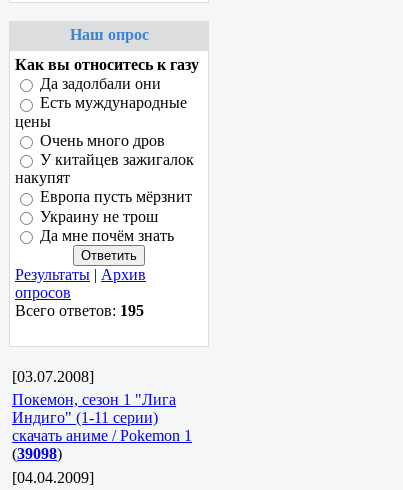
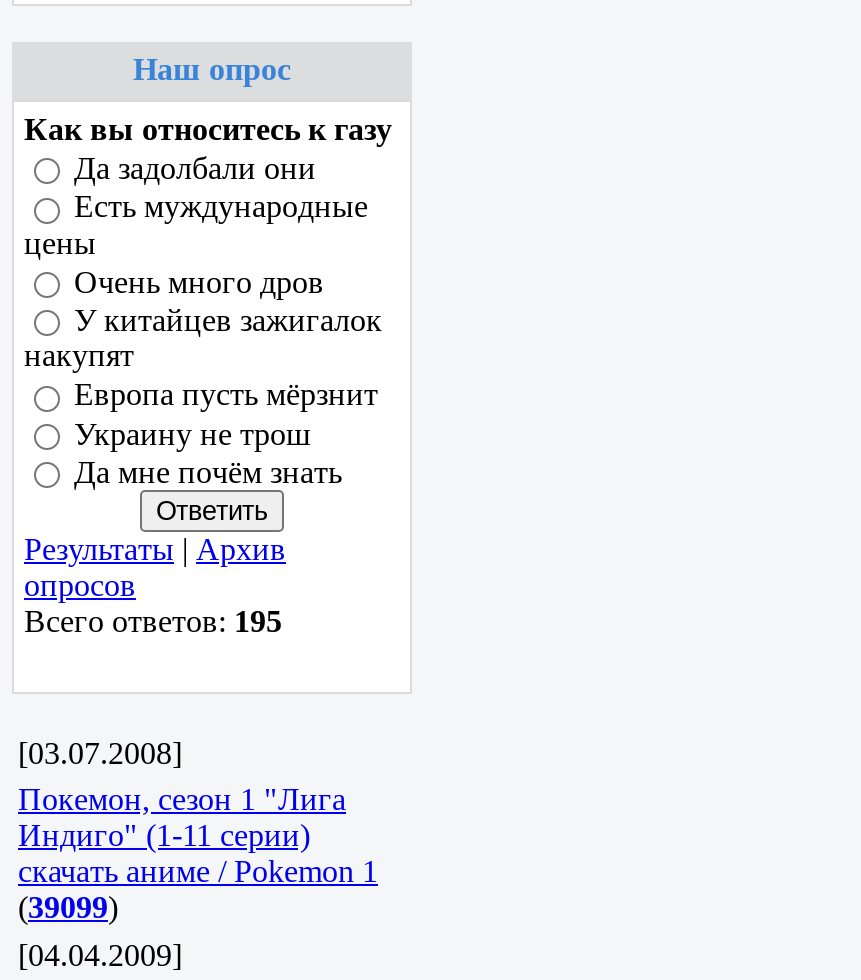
- (39098)
+ (39099)
